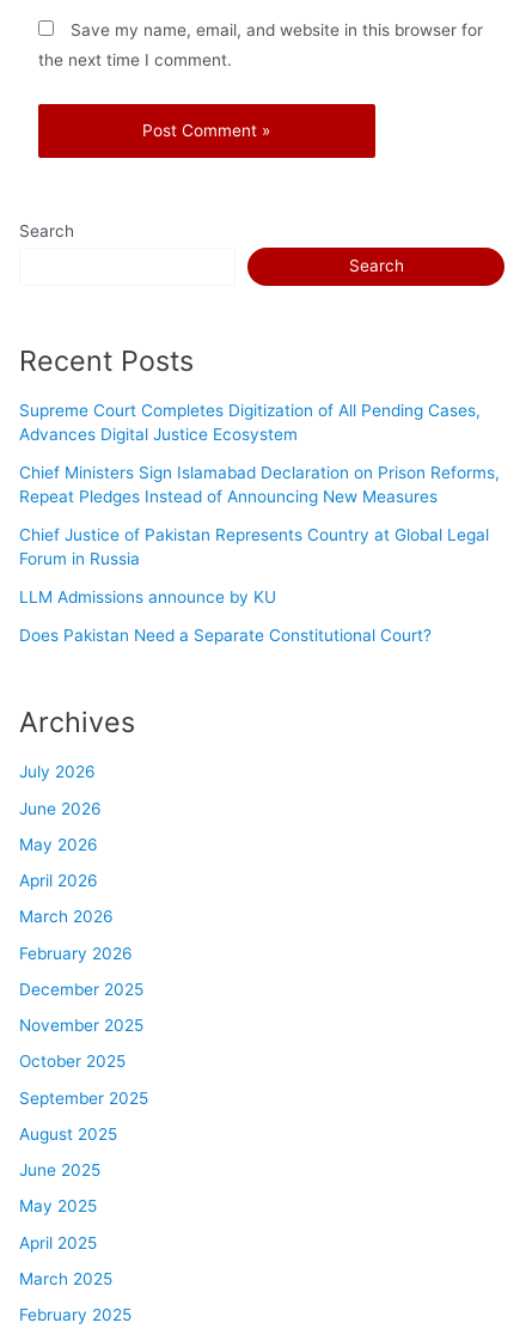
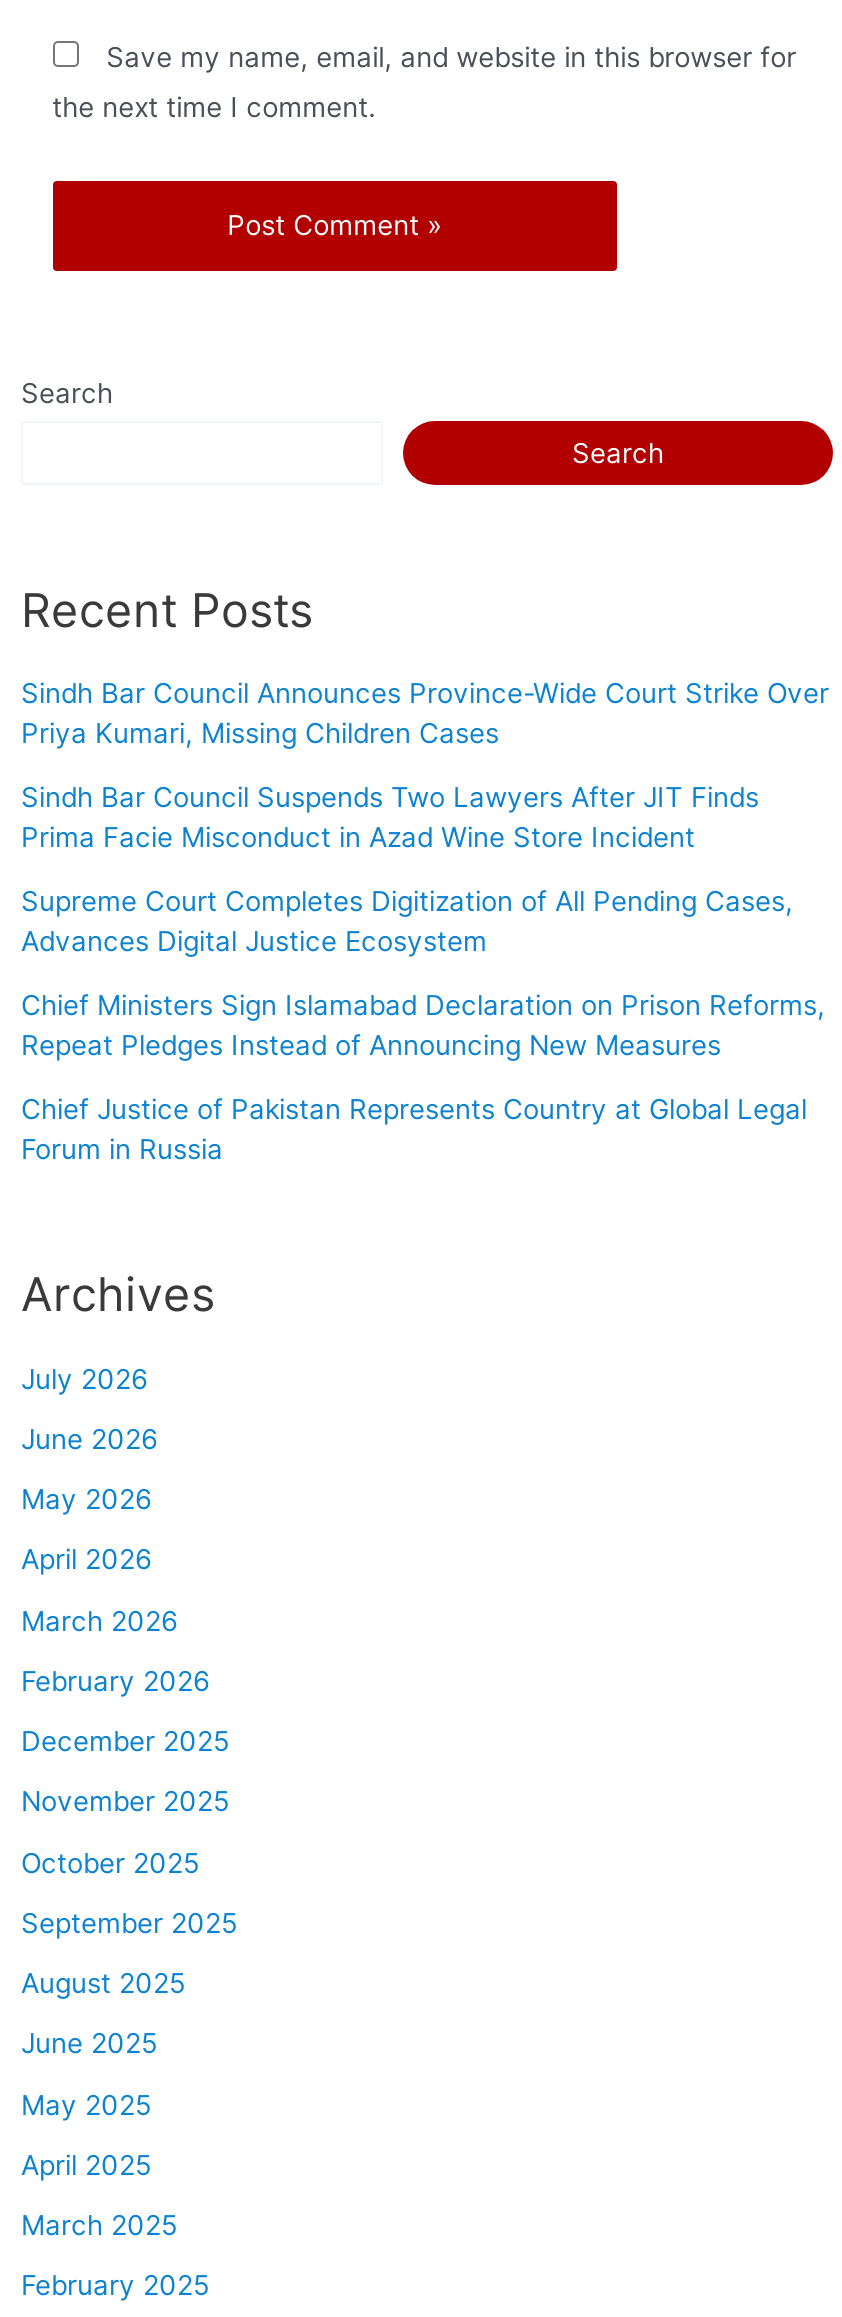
+ Sindh Bar Council Announces Province-Wide Court Strike Over
+ Priya Kumari, Missing Children Cases
+ Sindh Bar Council Suspends Two Lawyers After JIT Finds
+ Prima Facie Misconduct in Azad Wine Store Incident

moved down: Supreme Court Completes Digitization of All Pending Cases, | Advances Digital Justice Ecosystem | Chief Ministers Sign Islamabad Declaration on Prison Reforms, | Repeat Pledges Instead of Announcing New Measures | Chief Justice of Pakistan Represents Country at Global Legal | Forum in Russia

- LLM Admissions announce by KU
- Does Pakistan Need a Separate Constitutional Court?
